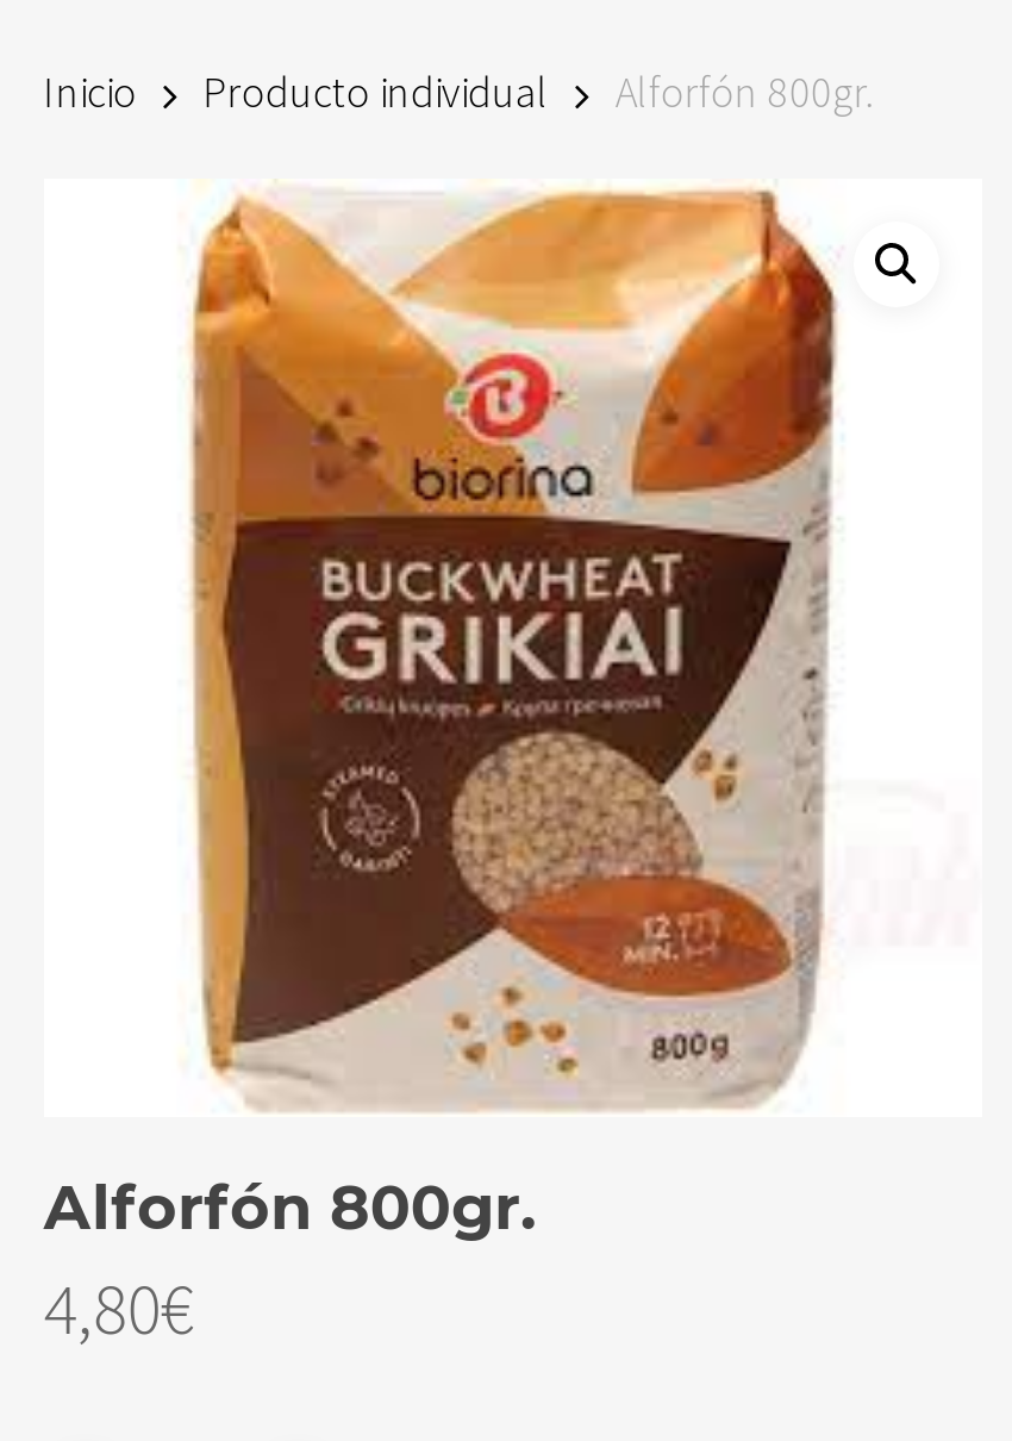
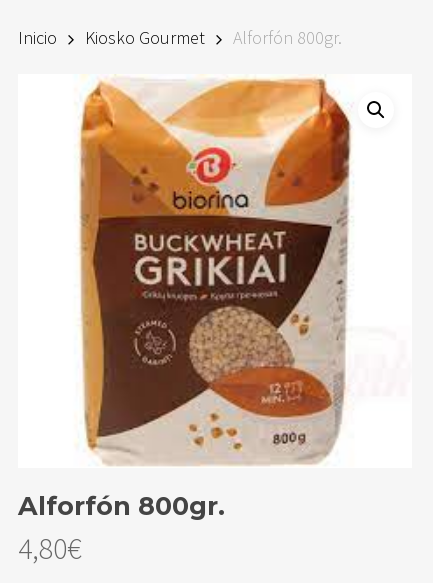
- Producto individual
+ Kiosko Gourmet
